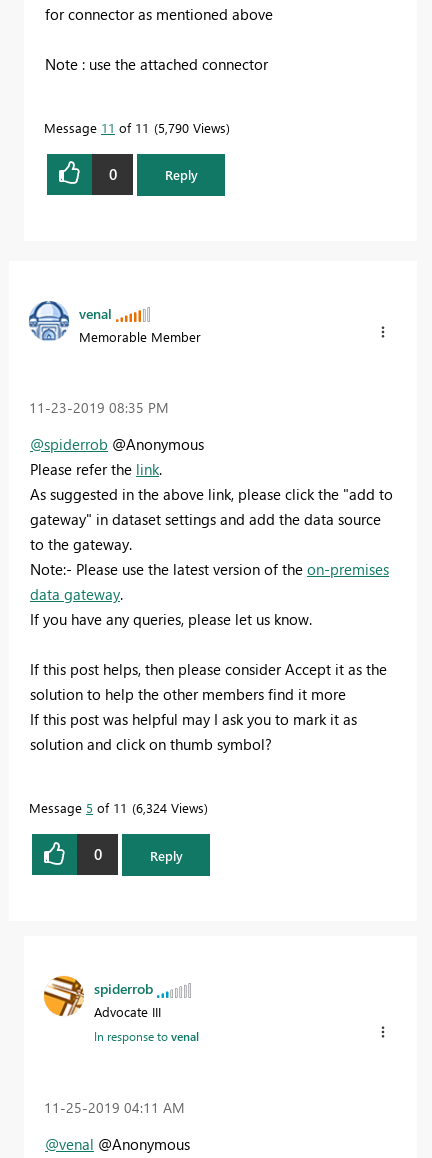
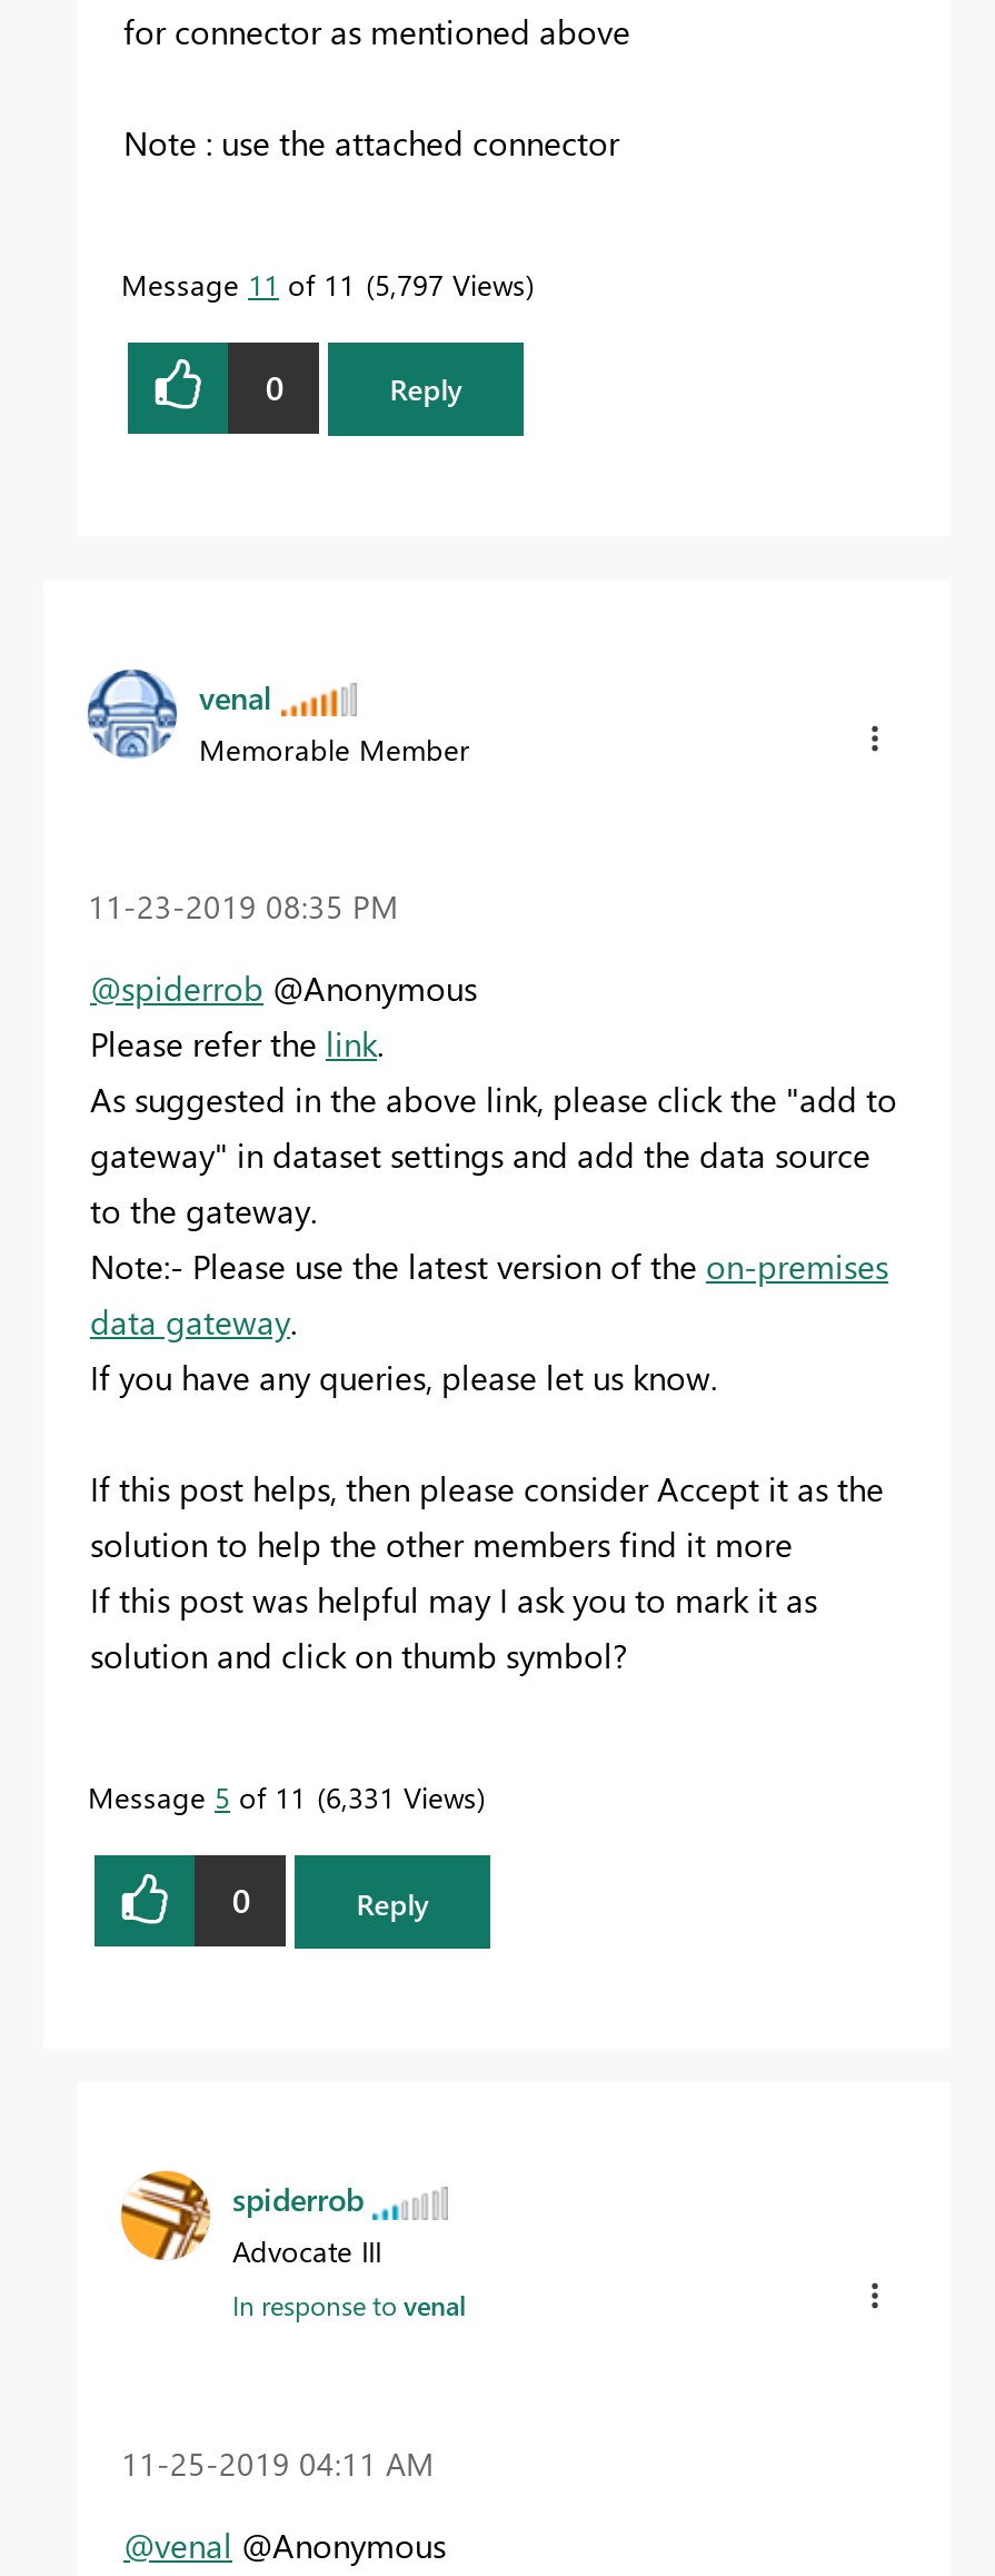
- Message 11 of 11 5,790 Views
+ Message 11 of 11 5,797 Views

- Message 5 of 11 6,324 Views
+ Message 5 of 11 6,331 Views
